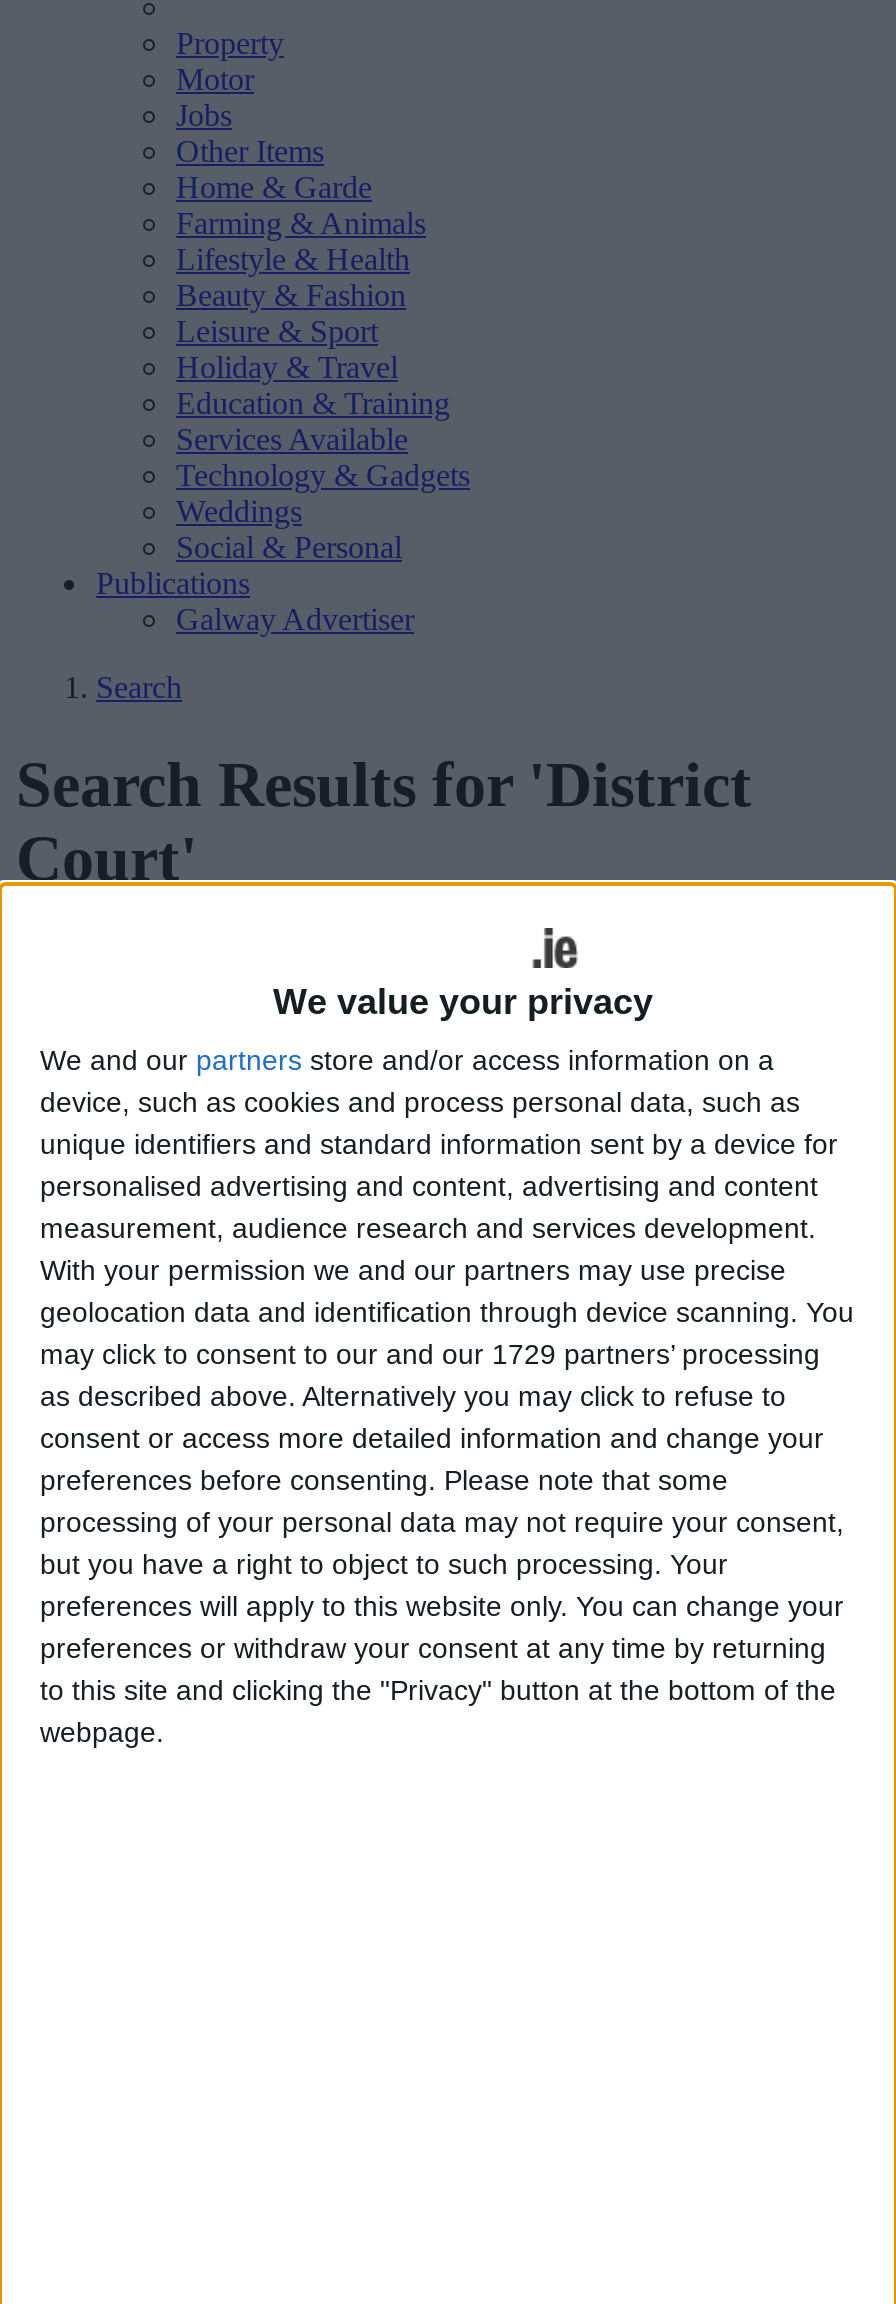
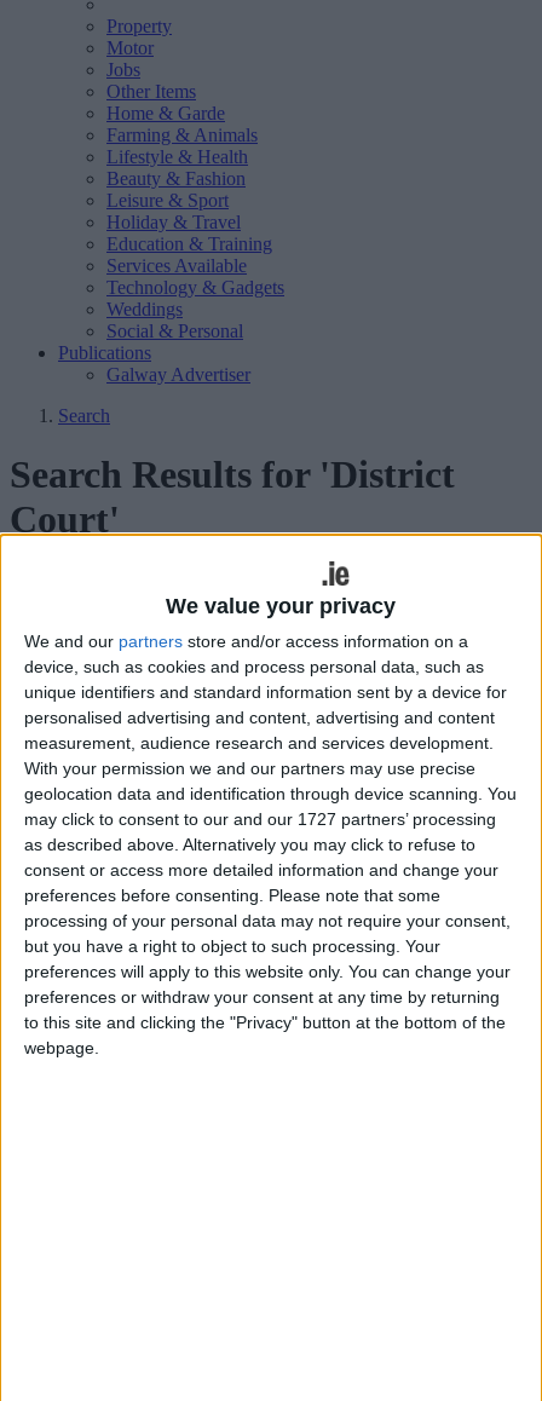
- may click to consent to our and our 1729 partners’ processing
+ may click to consent to our and our 1727 partners’ processing
